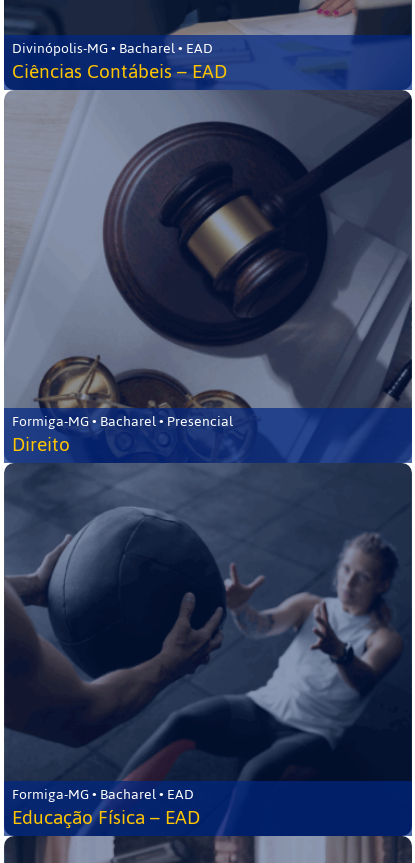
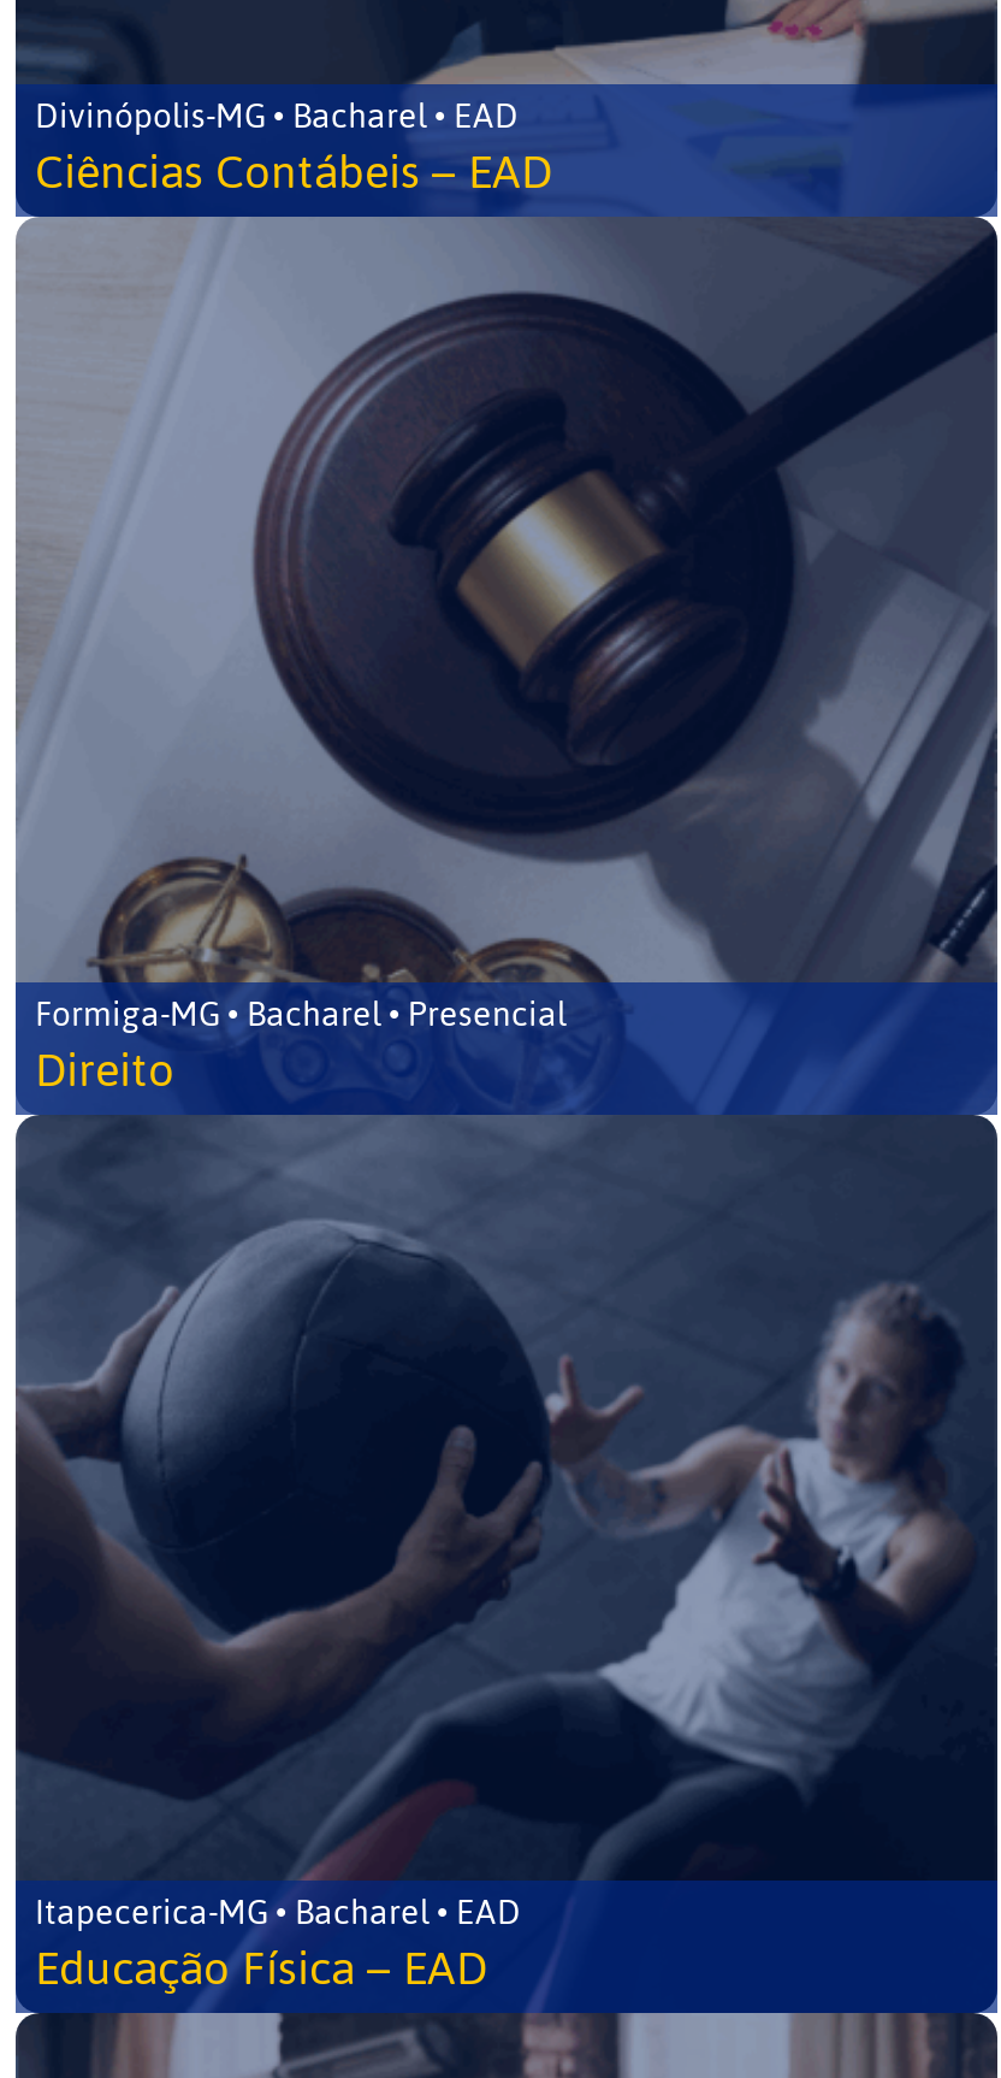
- Formiga-MG • Bacharel • EAD
+ Itapecerica-MG • Bacharel • EAD
